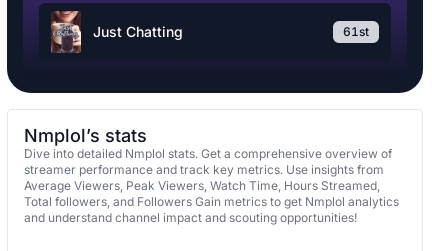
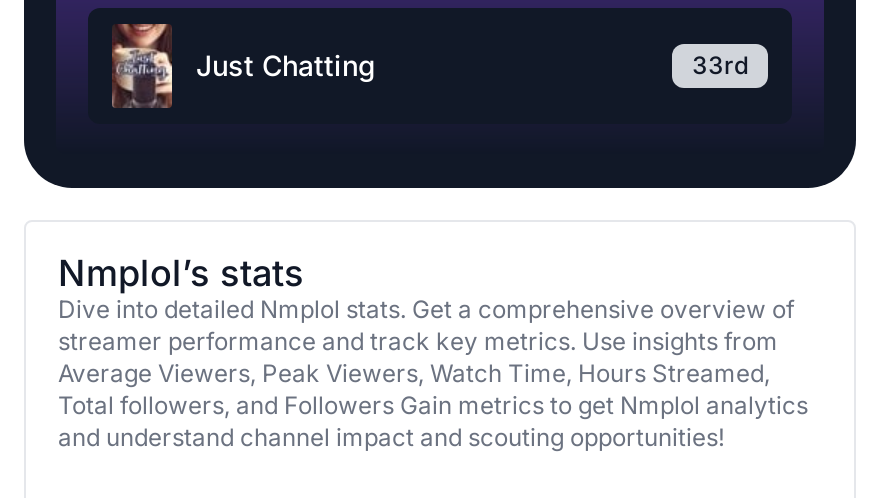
- 61st
+ 33rd
